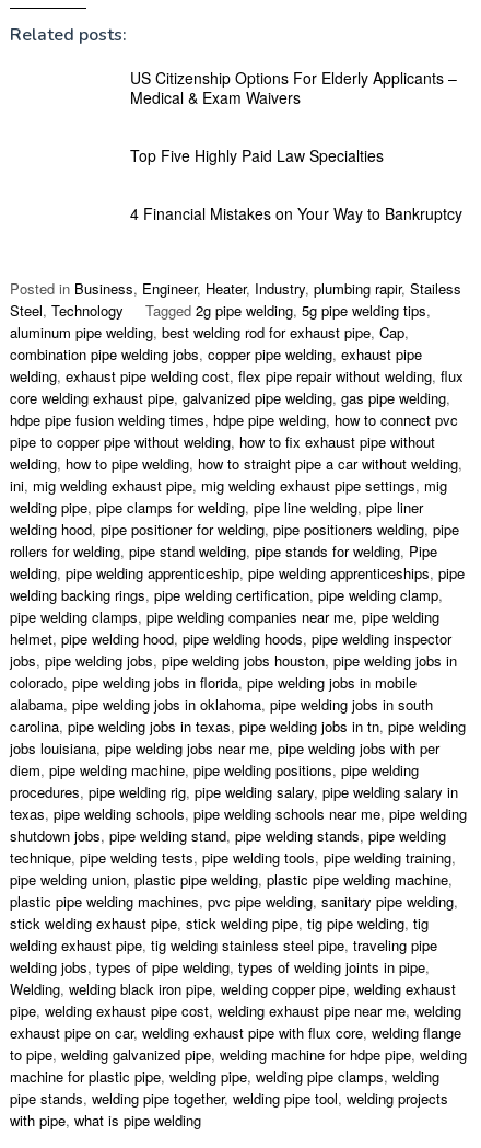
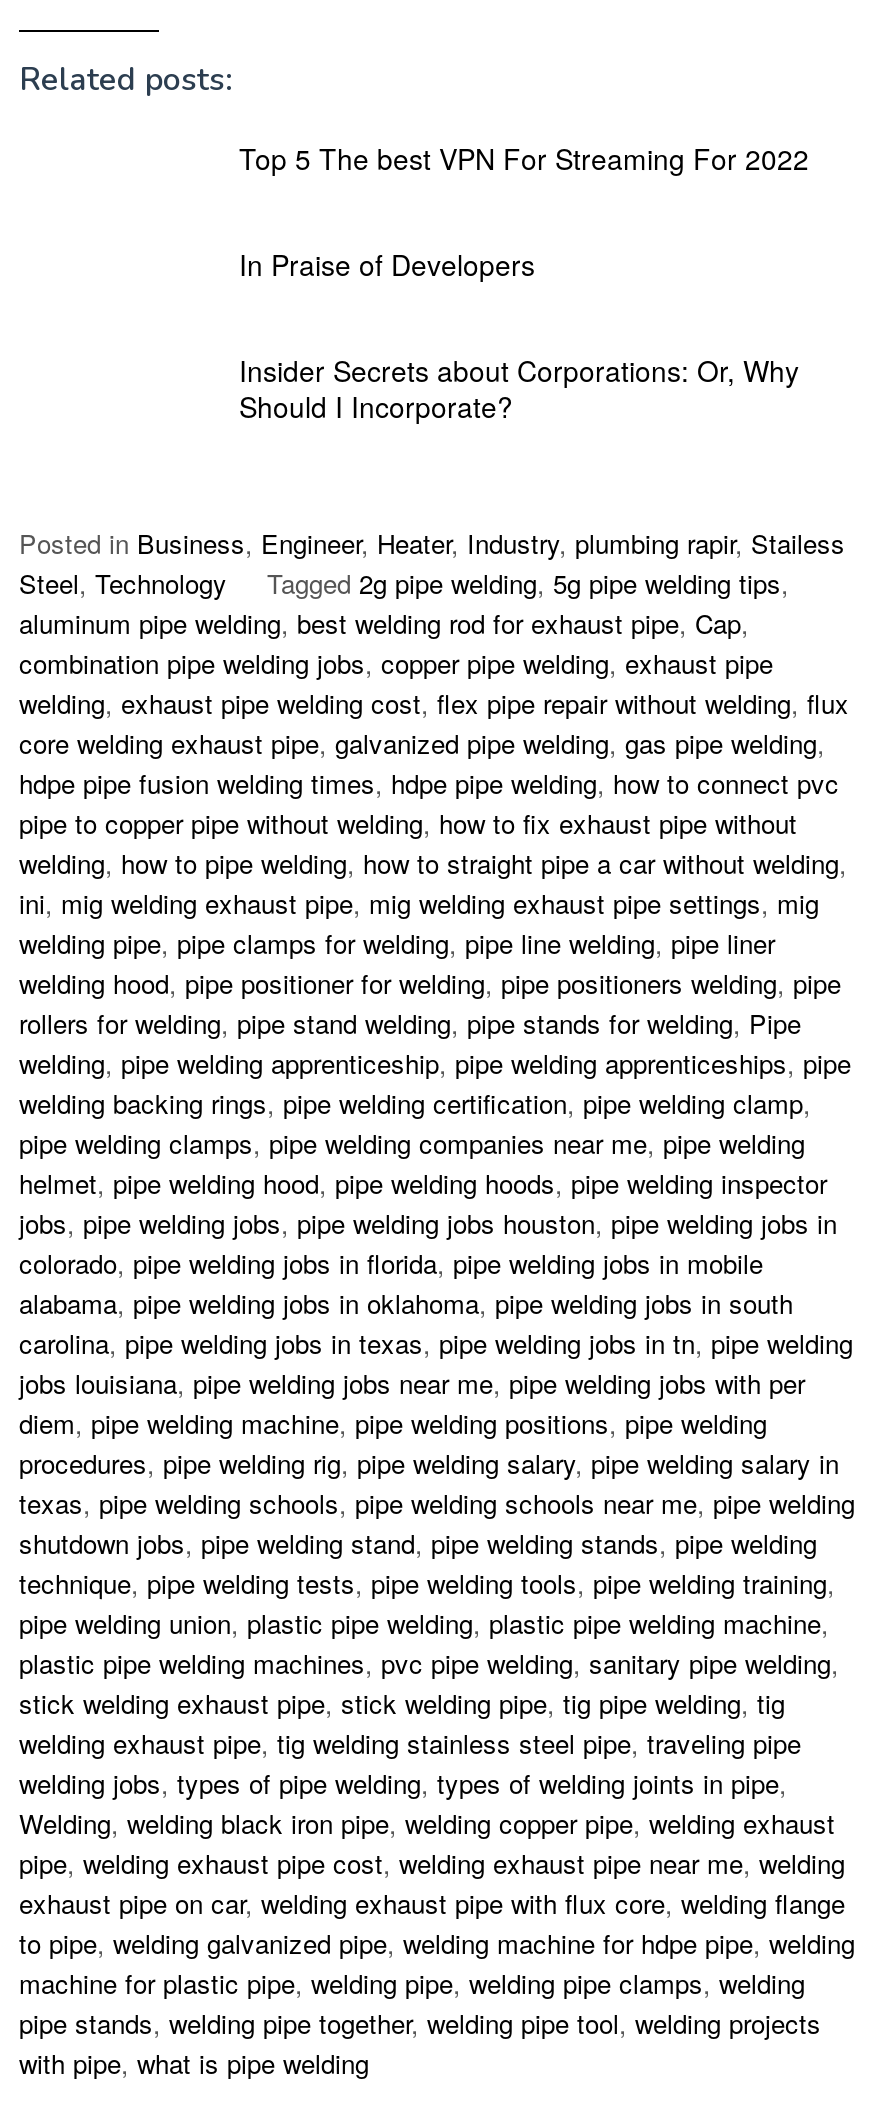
- US Citizenship Options For Elderly Applicants –
- Medical & Exam Waivers
+ Top 5 The best VPN For Streaming For 2022

- Top Five Highly Paid Law Specialties
+ In Praise of Developers

- 4 Financial Mistakes on Your Way to Bankruptcy
+ Insider Secrets about Corporations: Or, Why
+ Should I Incorporate?
